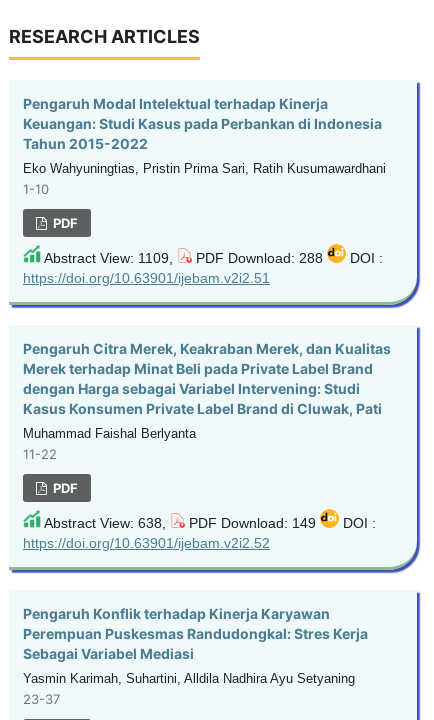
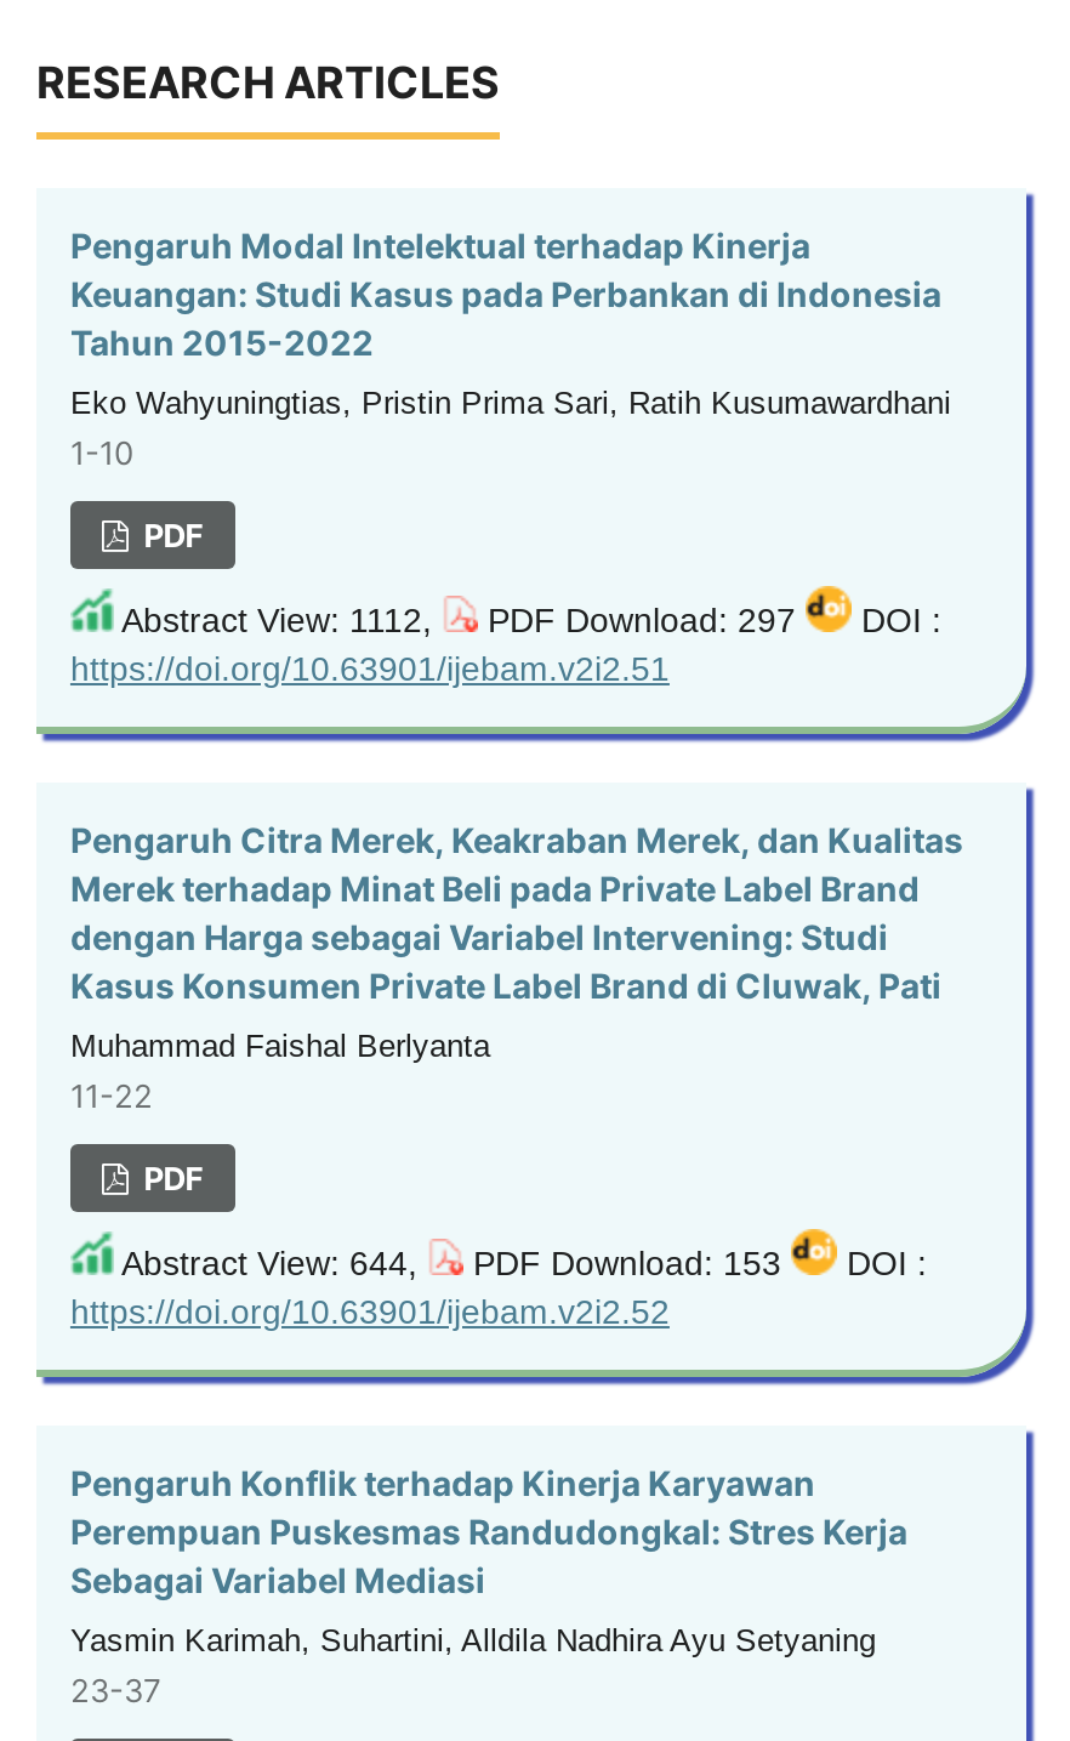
- Abstract View: 1109,
+ Abstract View: 1112,

- PDF Download: 288
+ PDF Download: 297

- Abstract View: 638,
+ Abstract View: 644,

- PDF Download: 149
+ PDF Download: 153
